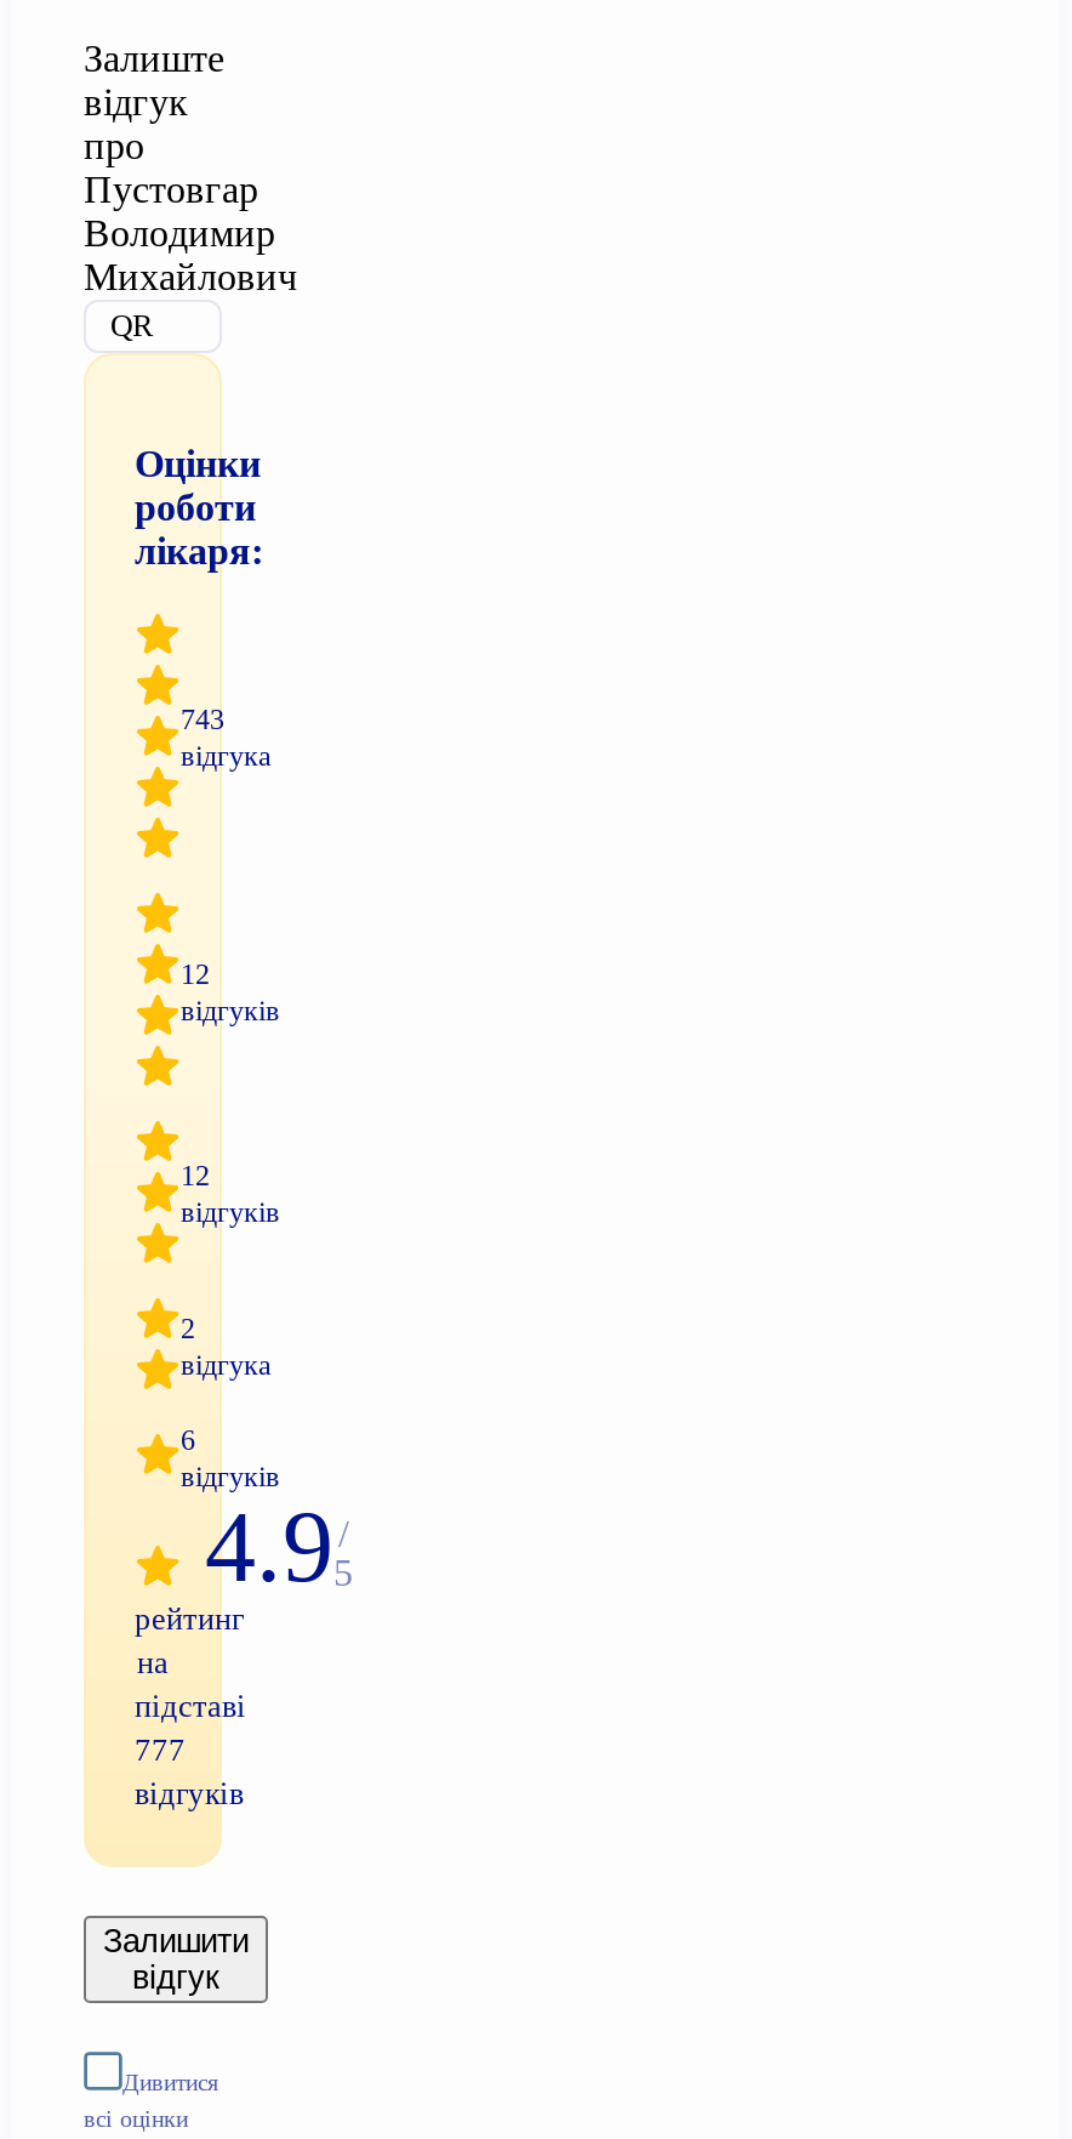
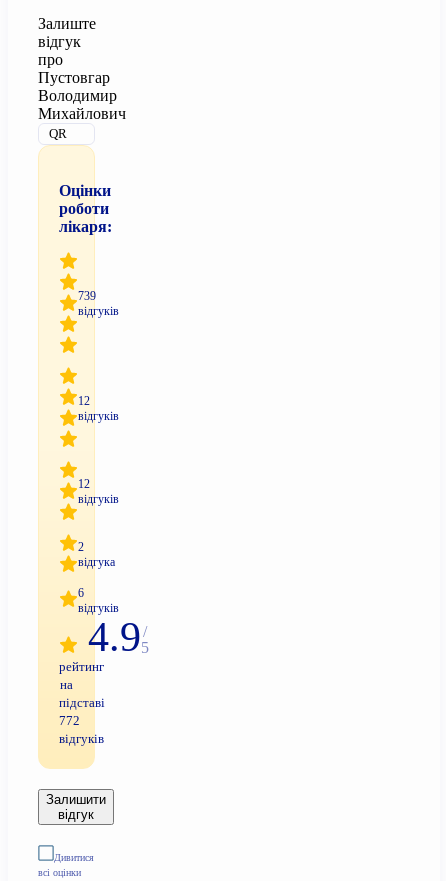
- 743
- відгука
+ 739
+ відгуків

- 777
+ 772
